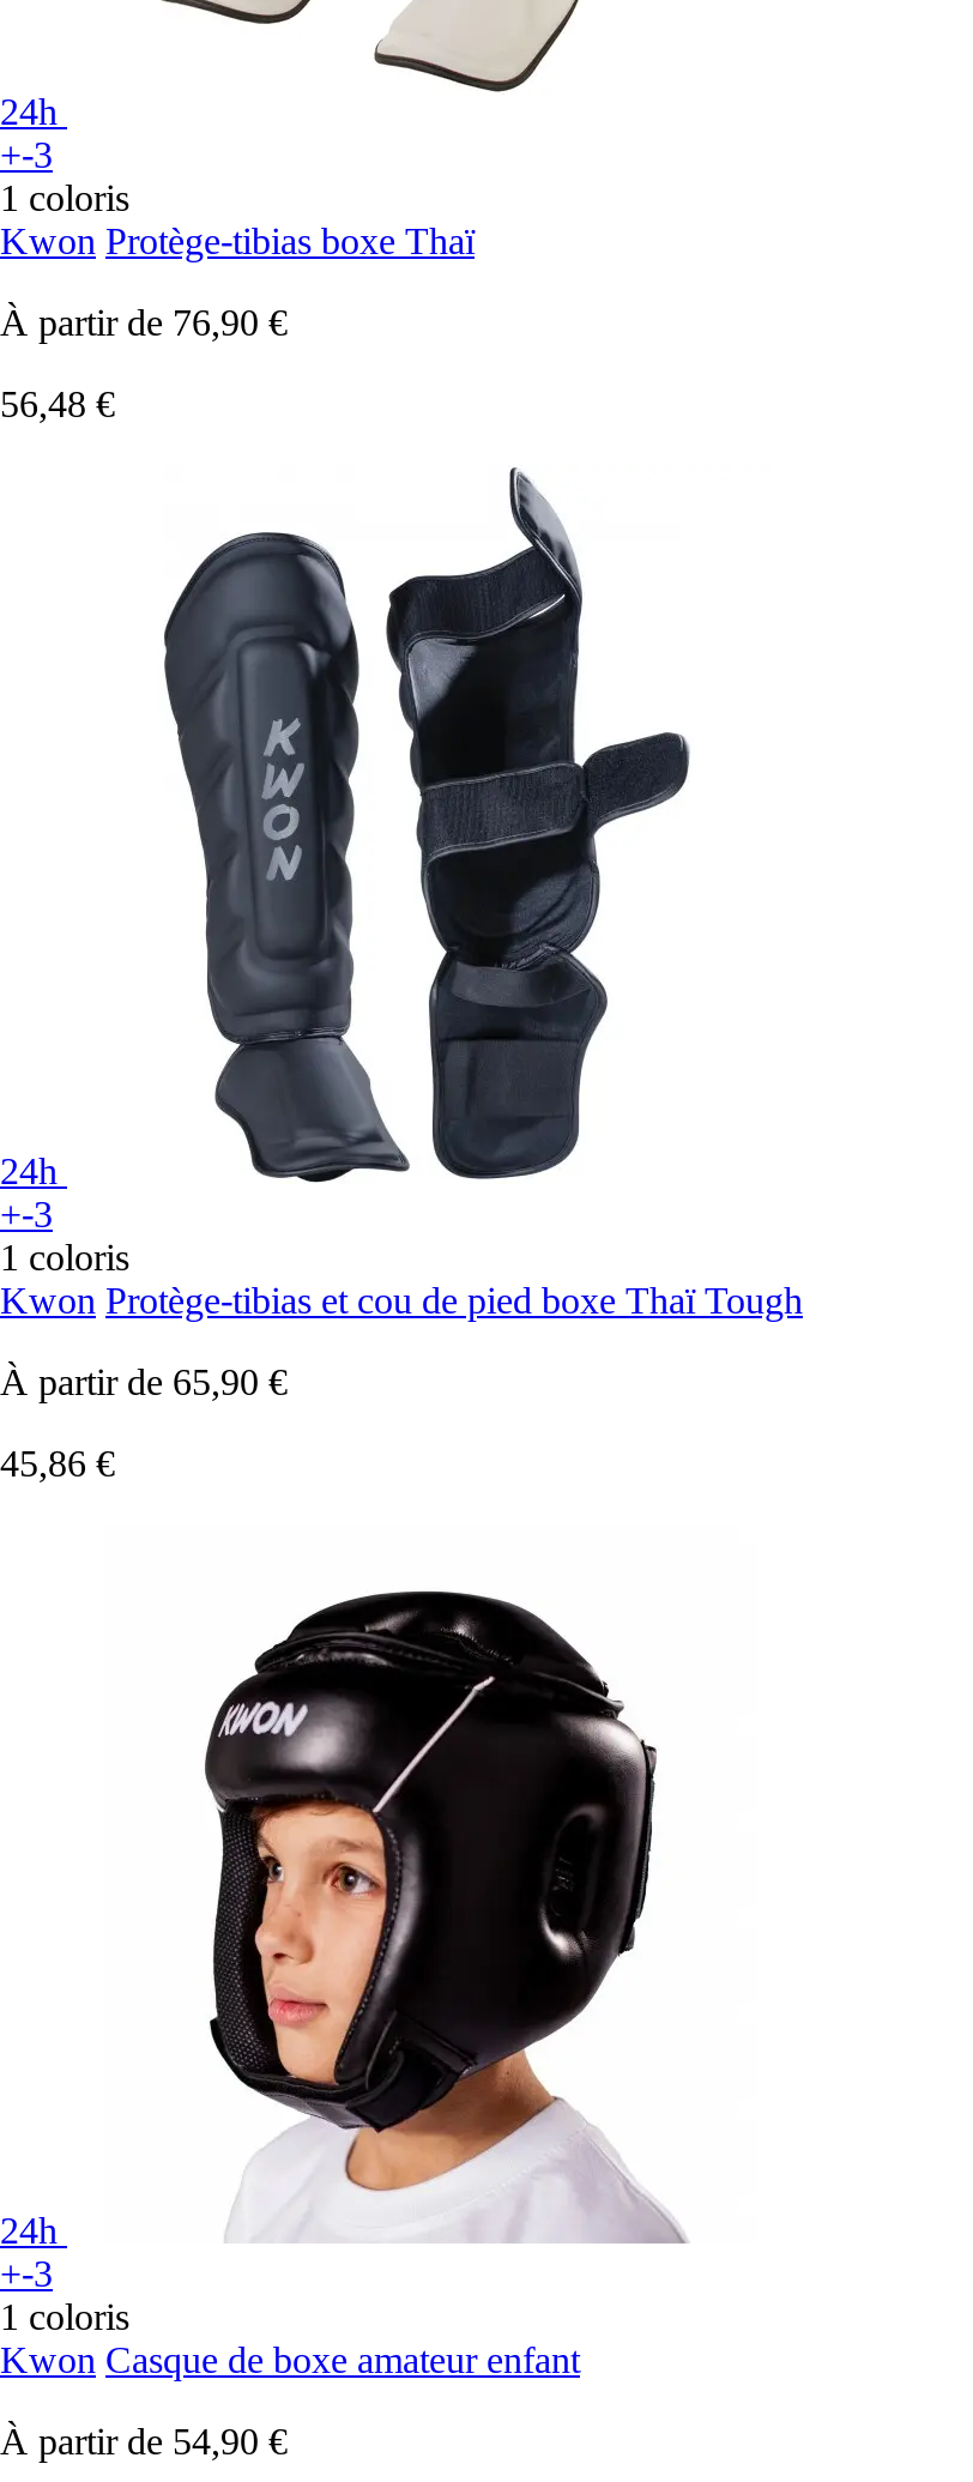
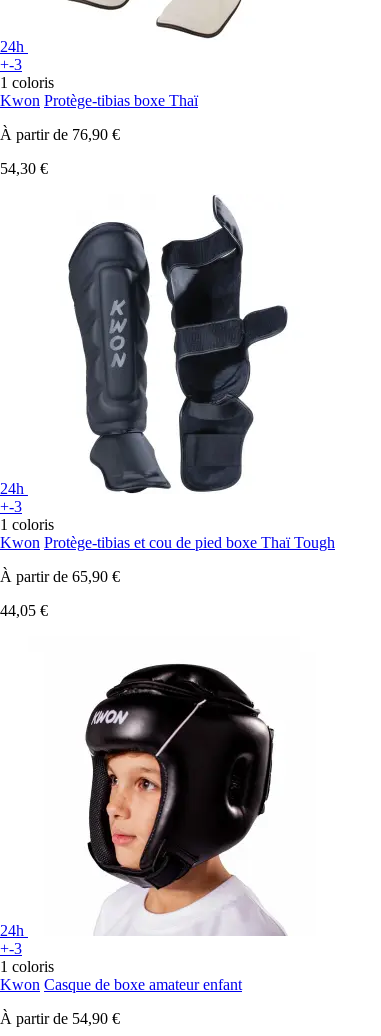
- 56,48 €
+ 54,30 €

- 45,86 €
+ 44,05 €
